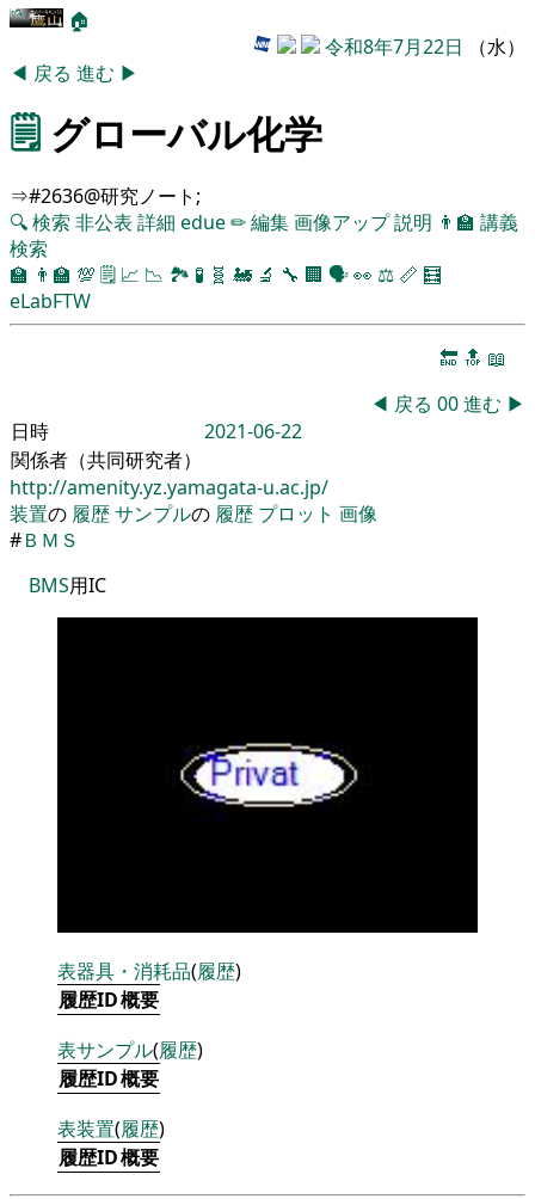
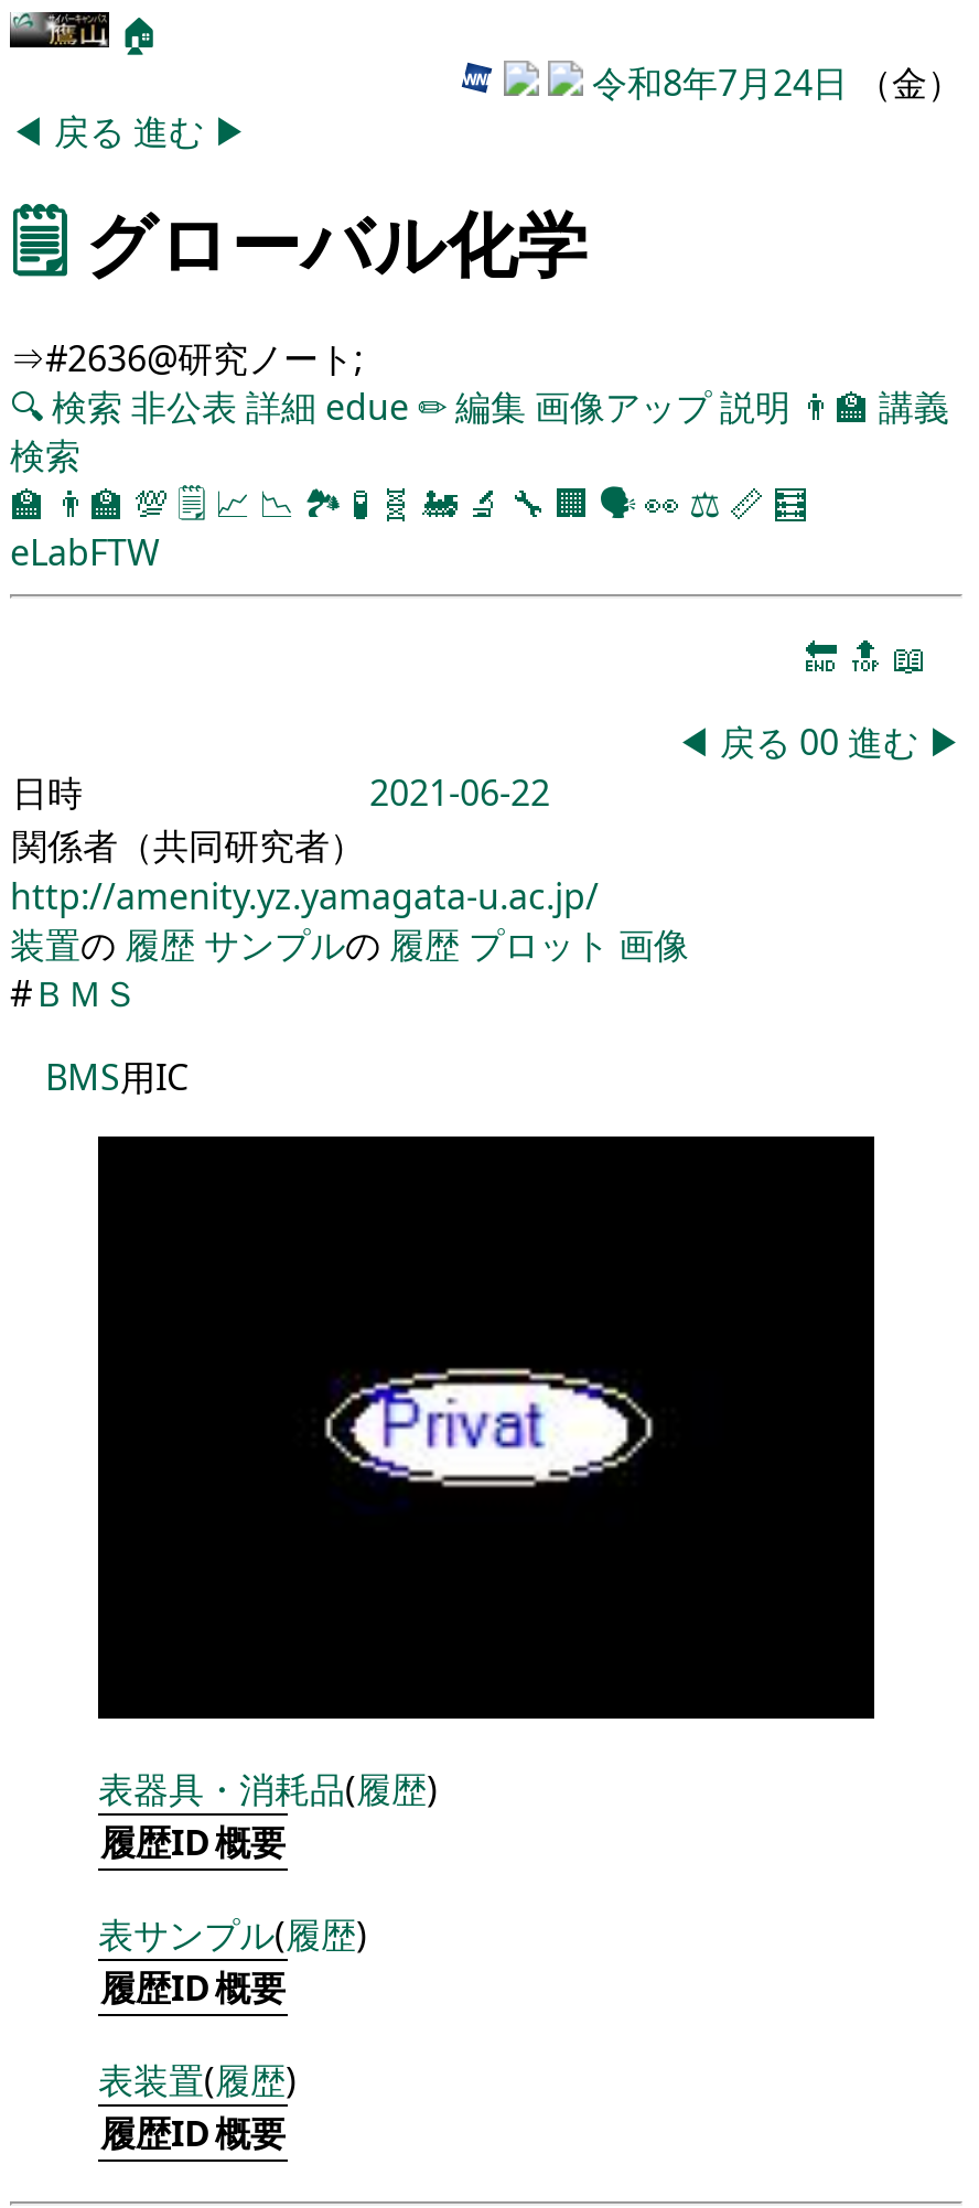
- 令和8年7月22日（水）
+ 令和8年7月24日（金）
